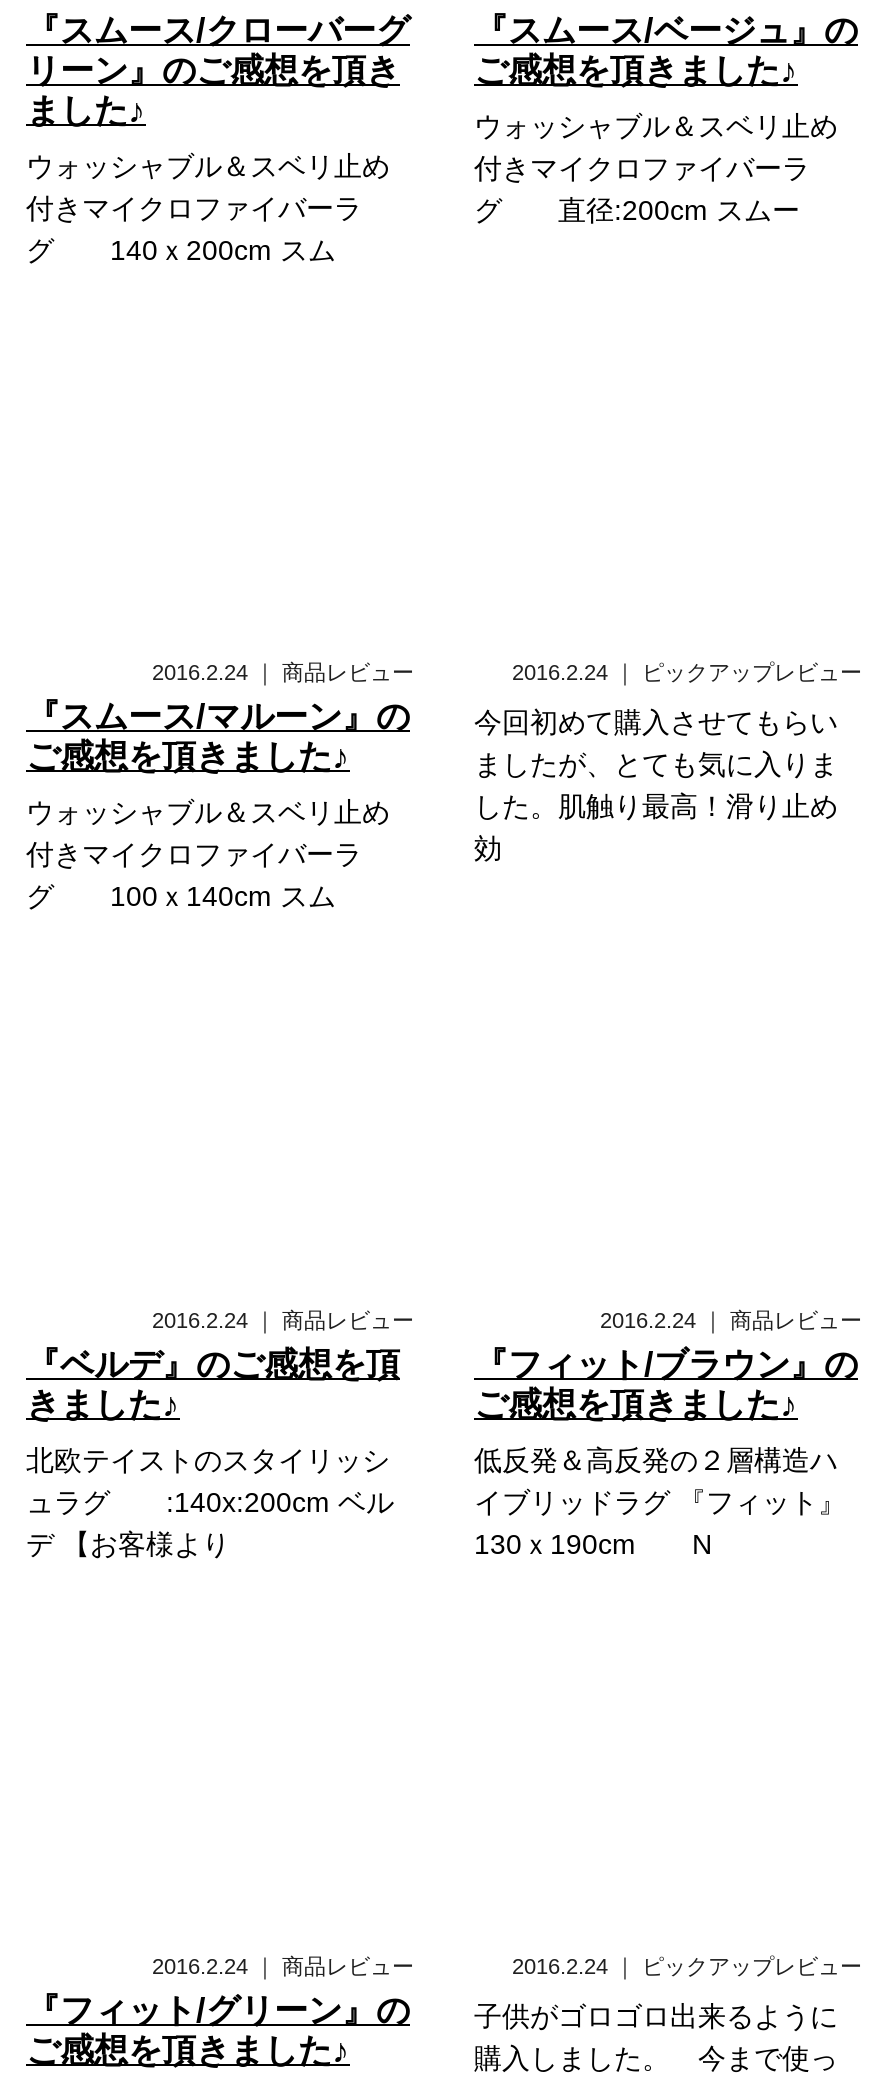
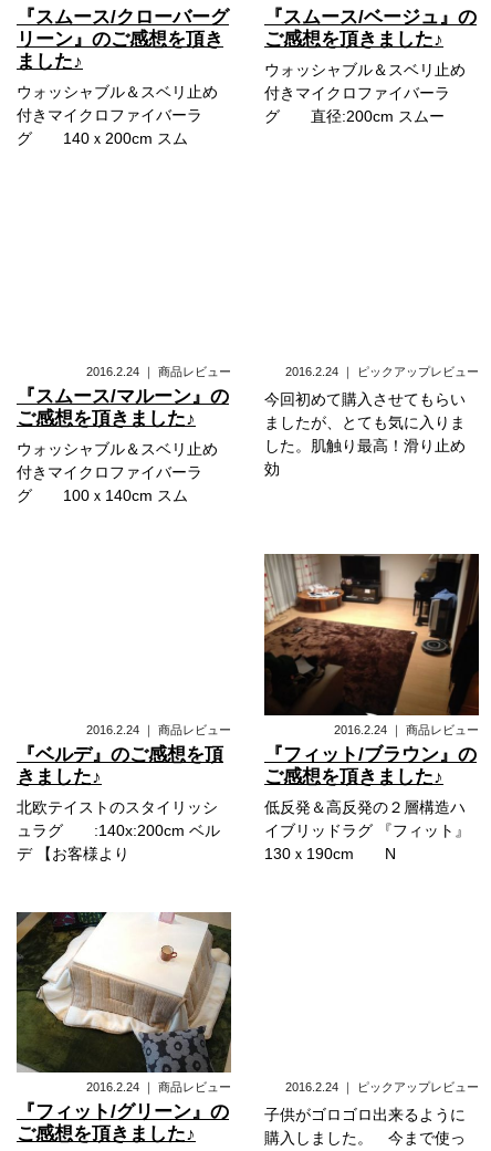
+ [image]

+ [image]
